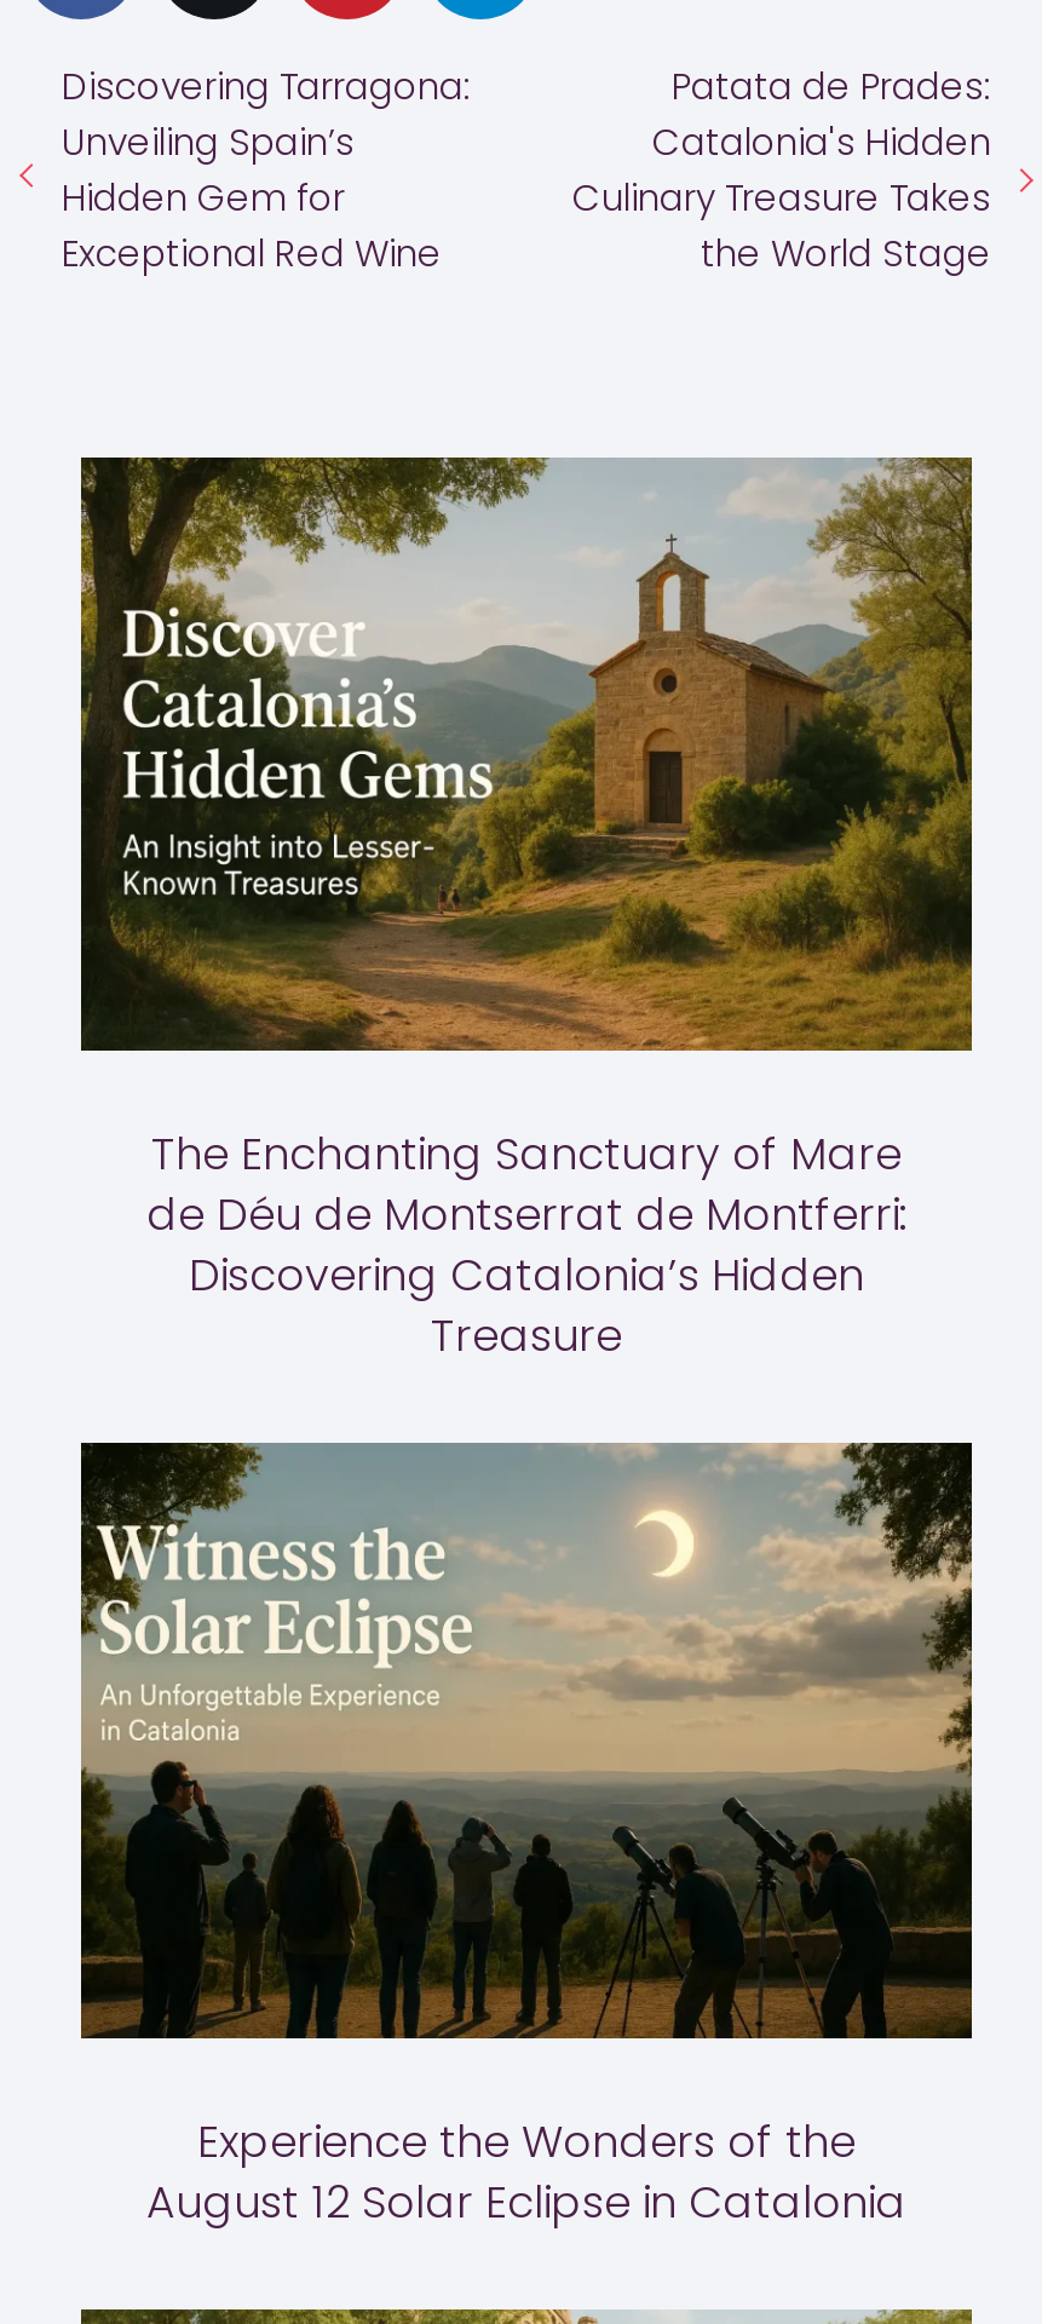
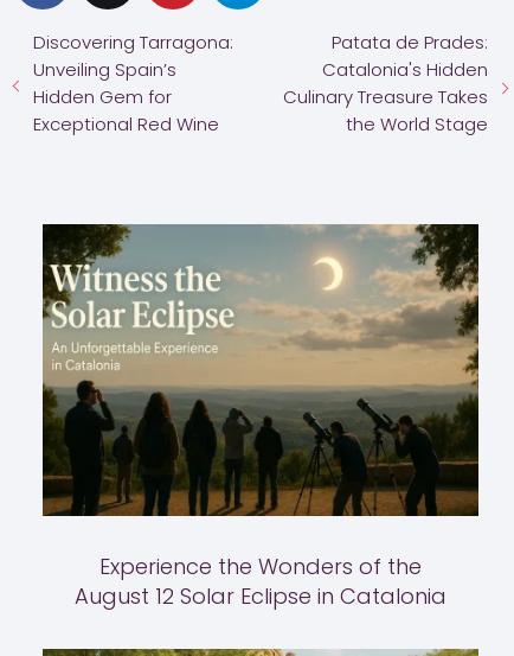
- [image]
- The Enchanting Sanctuary of Mare
- de Déu de Montserrat de Montferri:
- Discovering Catalonia’s Hidden
- Treasure
